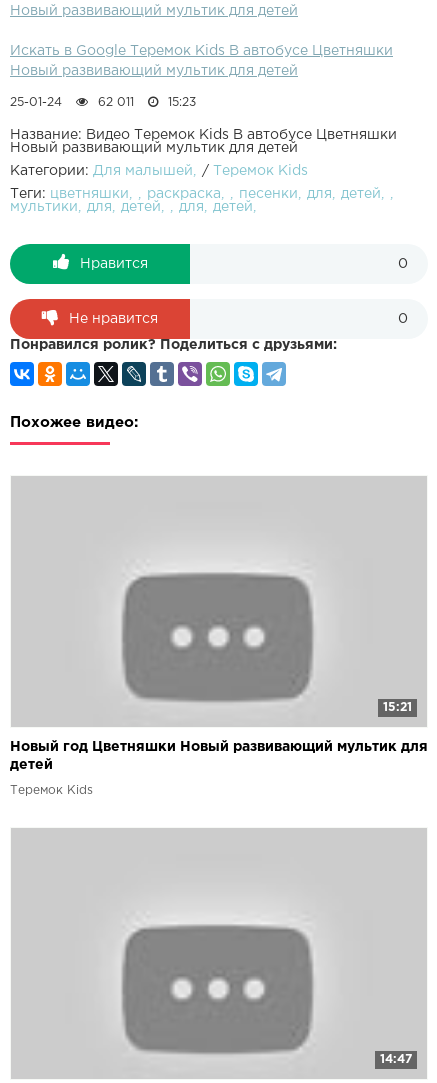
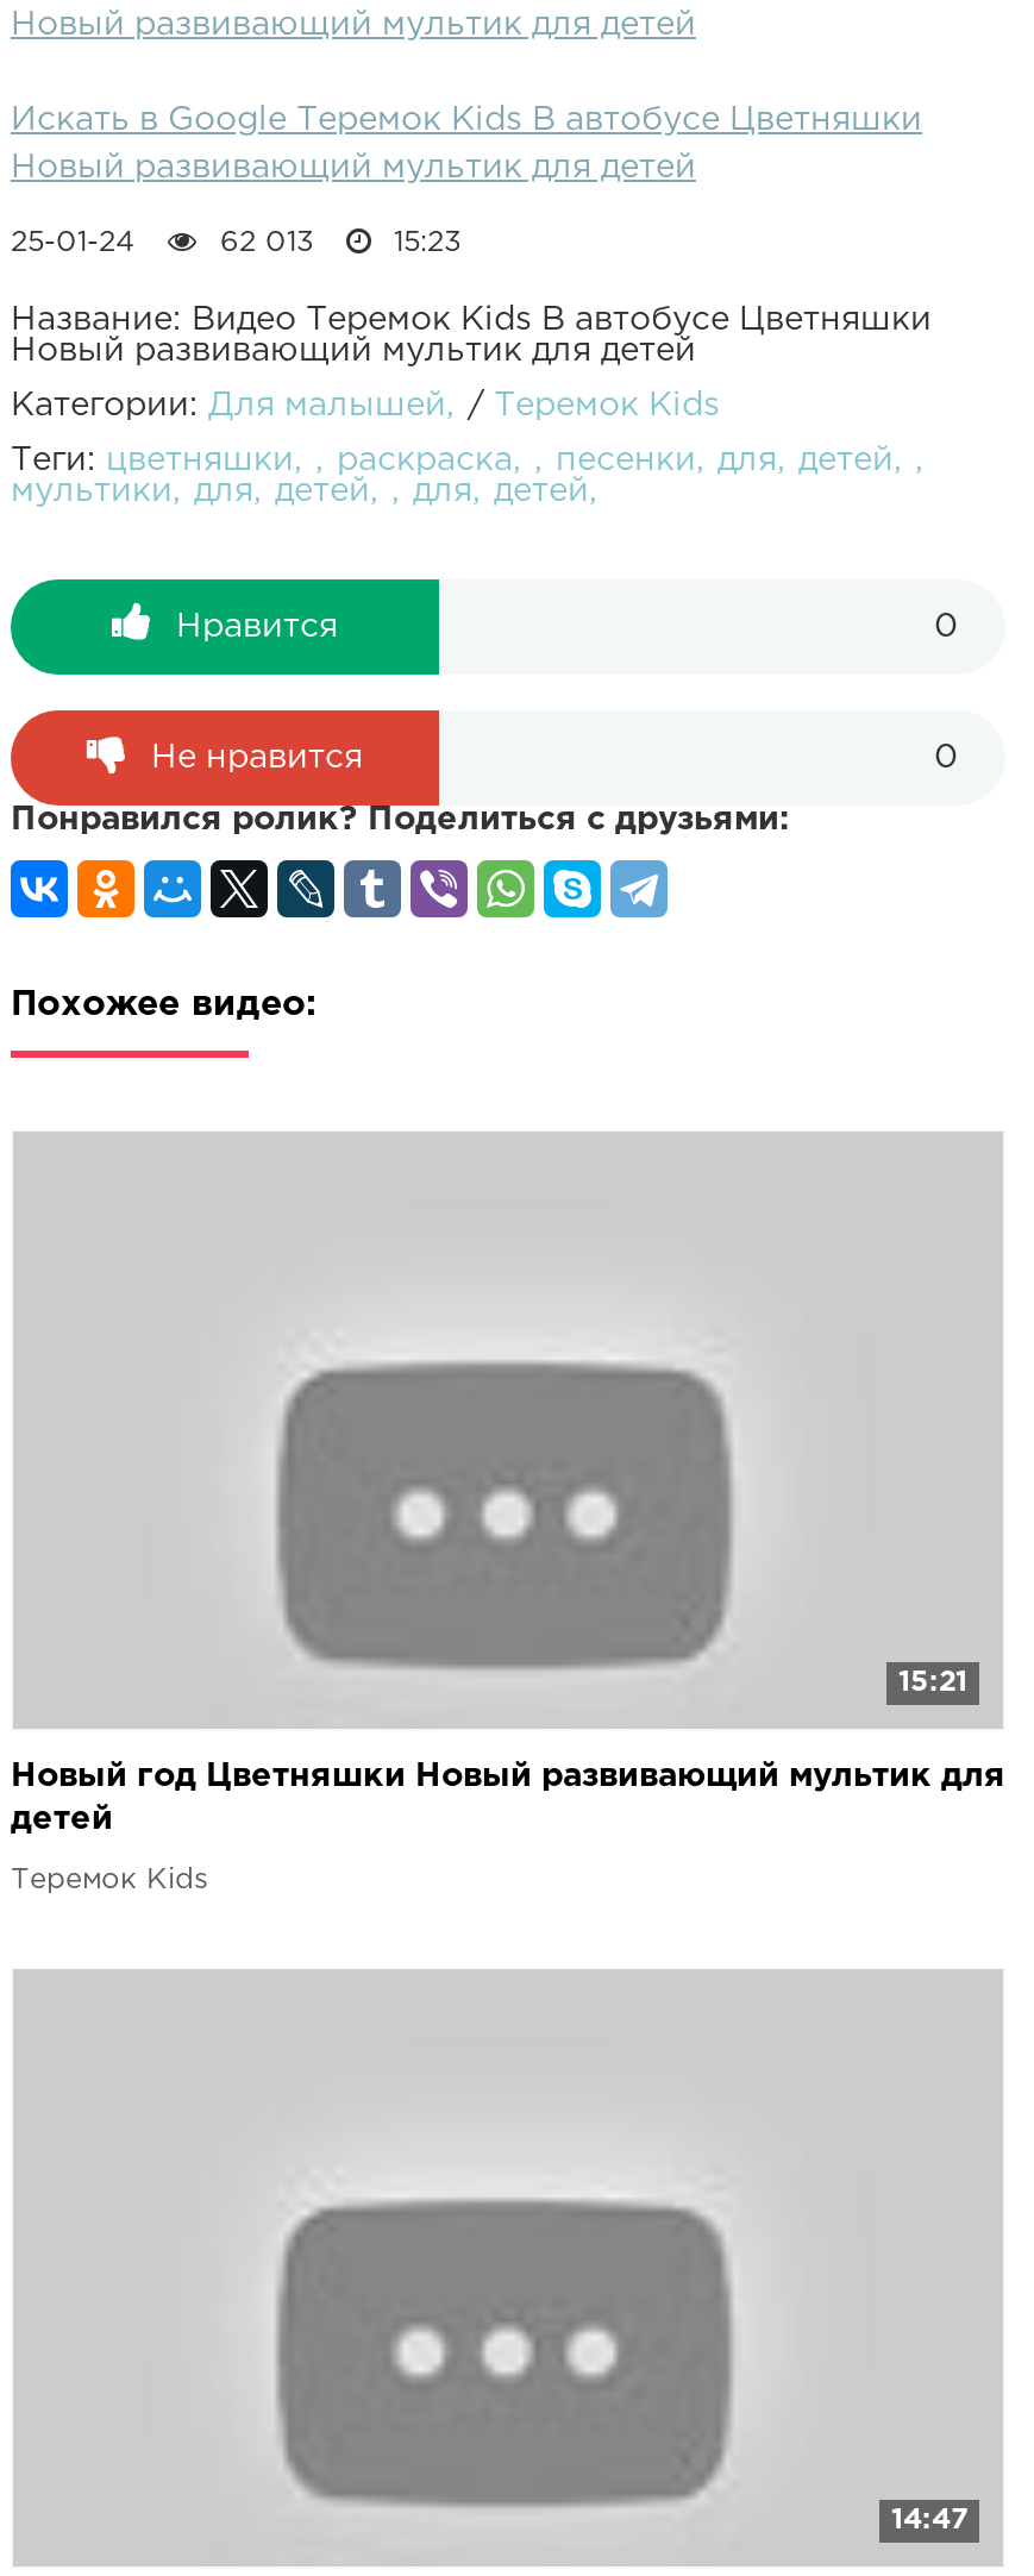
- 62 011
+ 62 013
